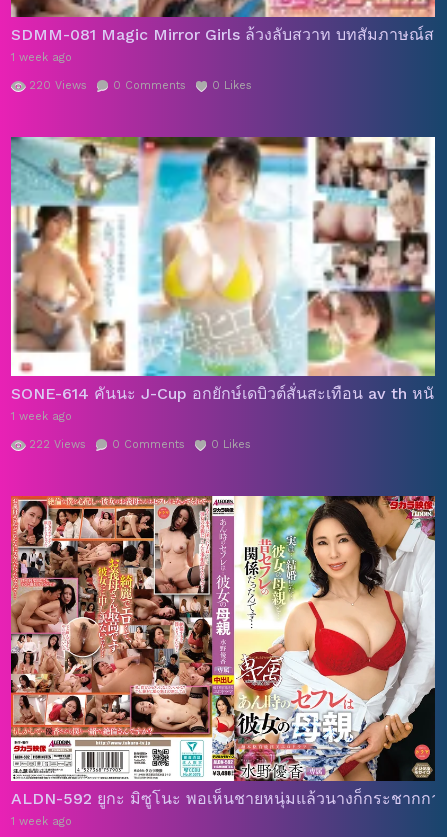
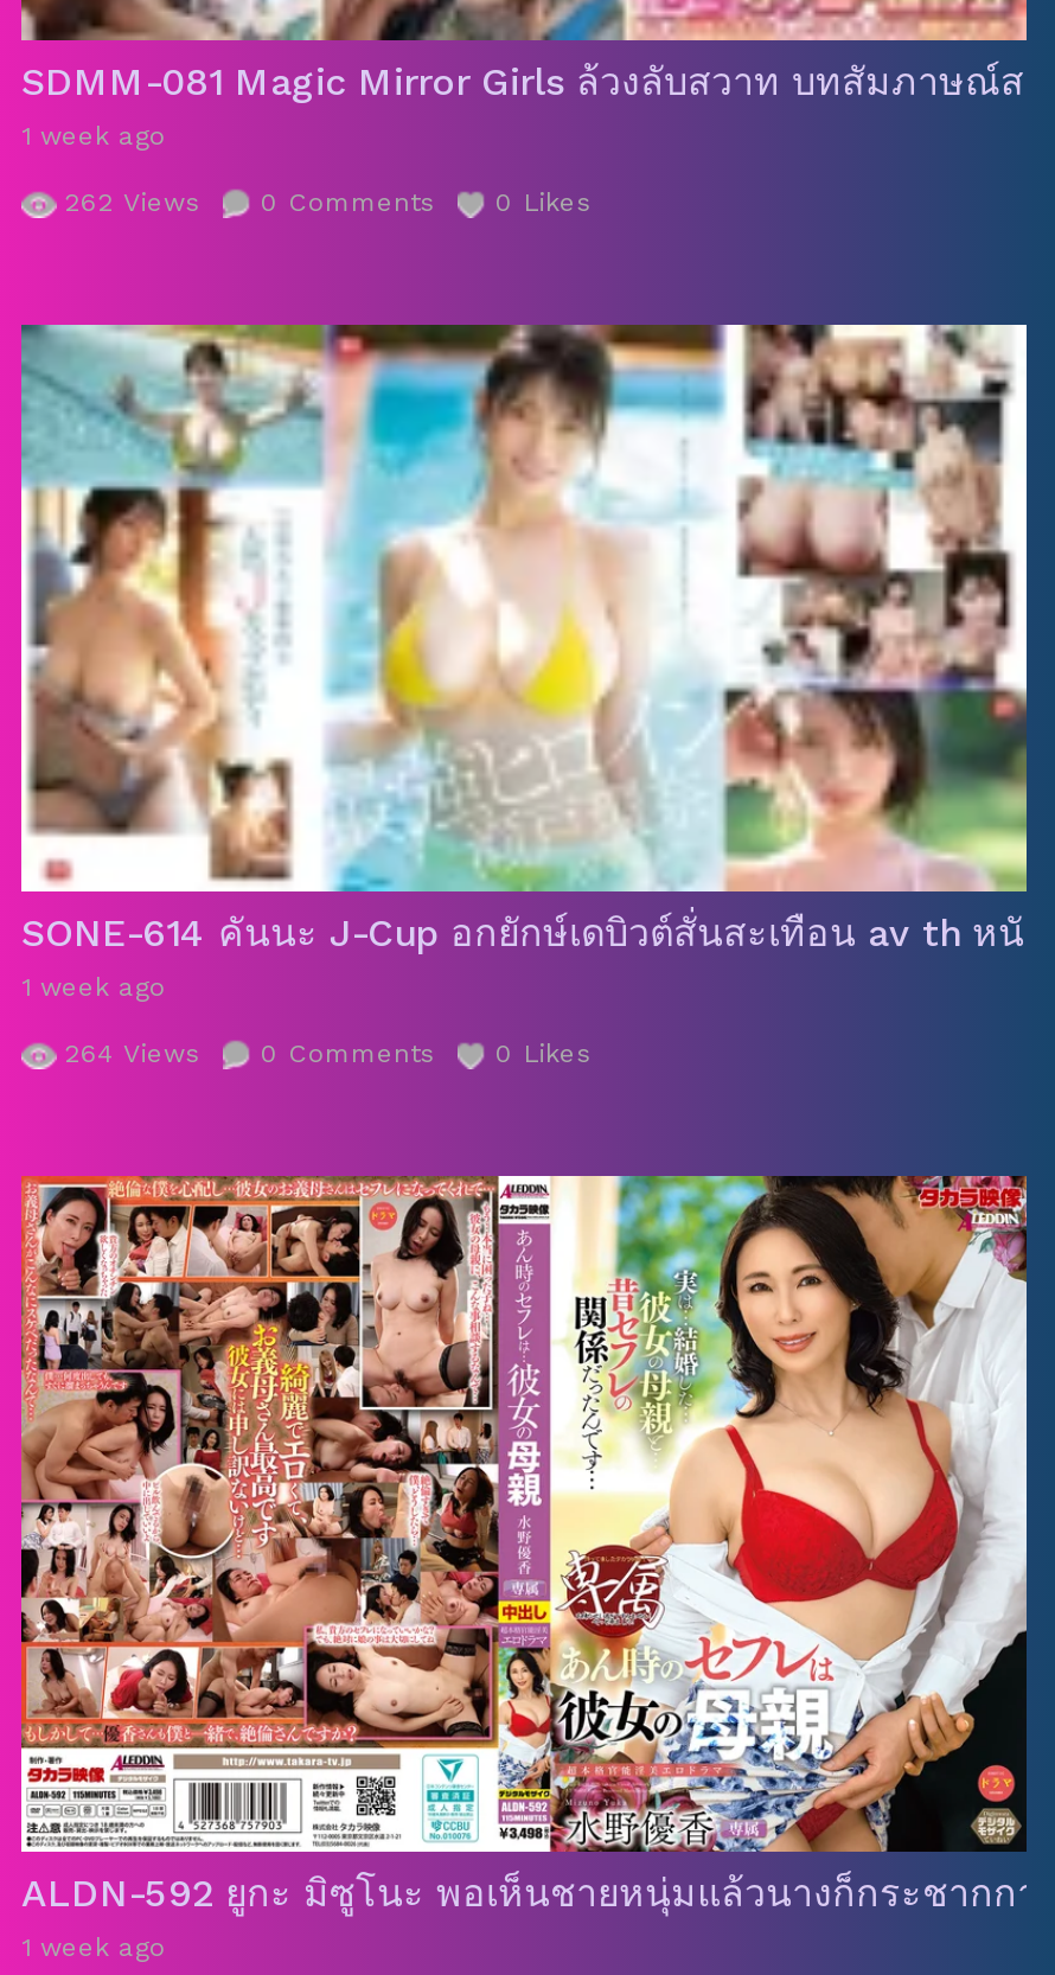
- 220 Views 0 Comments 0 Likes
+ 262 Views 0 Comments 0 Likes

- 222 Views 0 Comments 0 Likes
+ 264 Views 0 Comments 0 Likes
